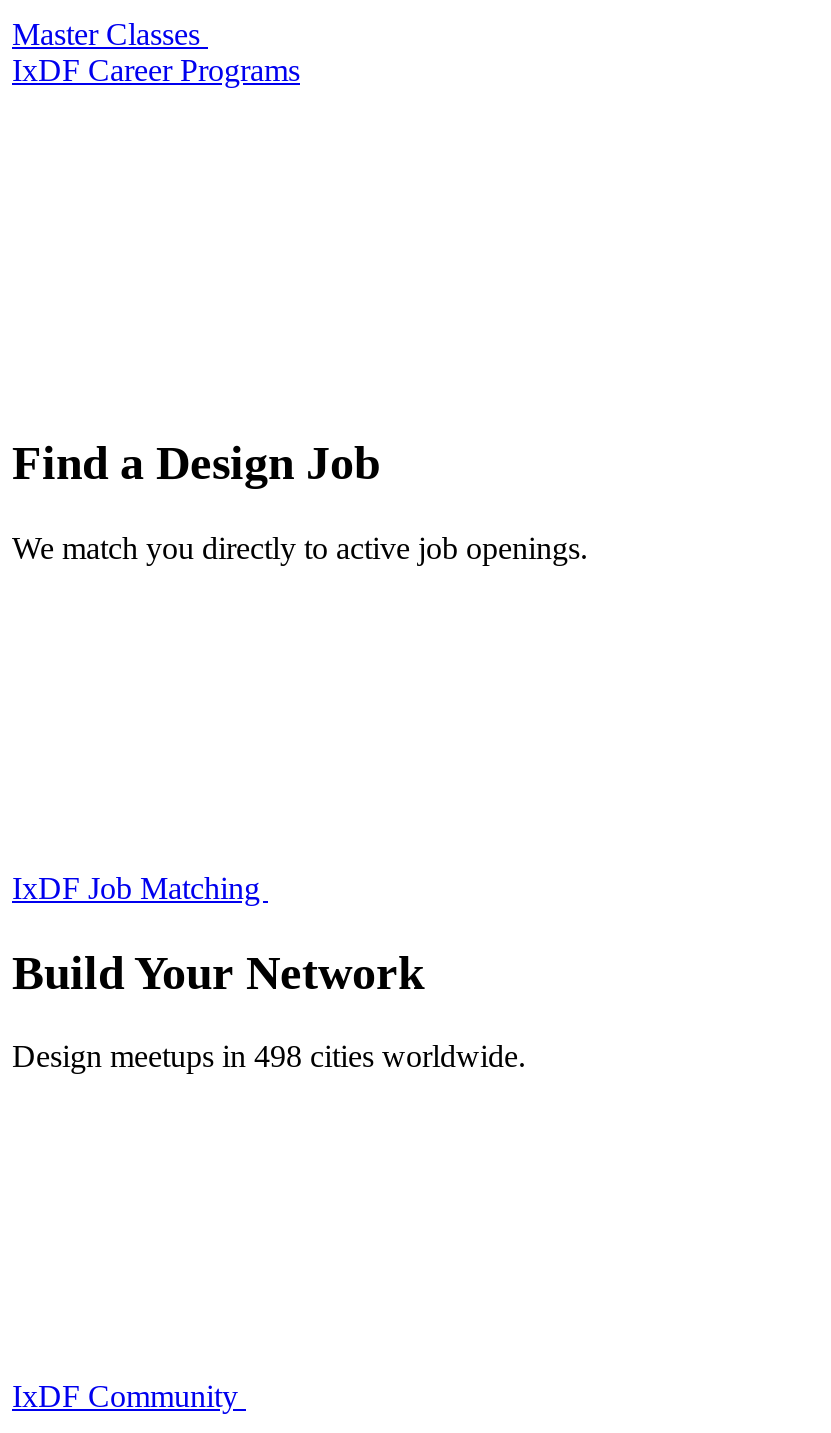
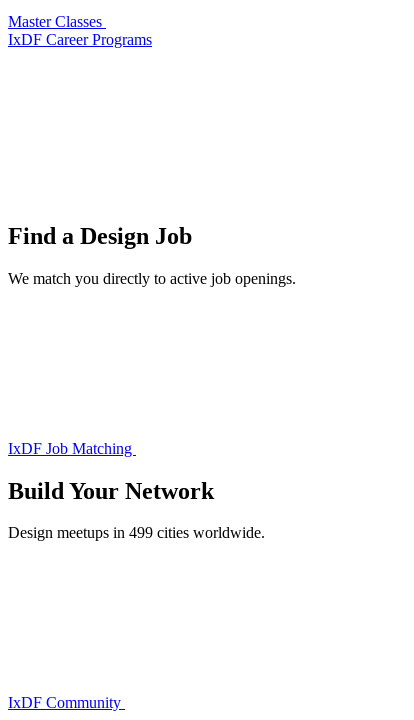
- Design meetups in 498 cities worldwide.
+ Design meetups in 499 cities worldwide.
